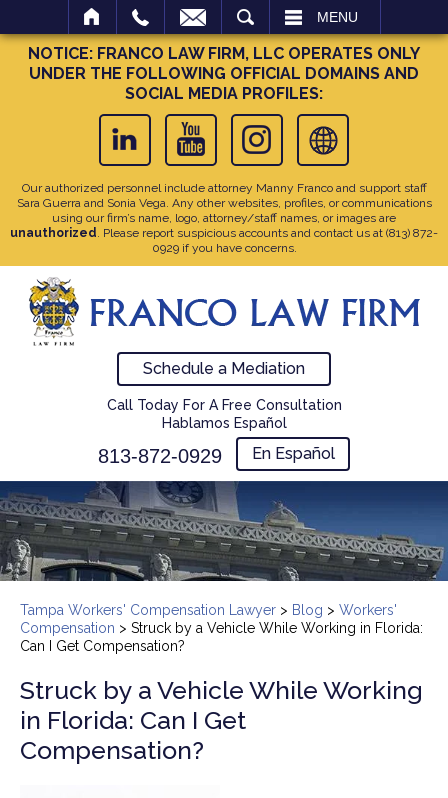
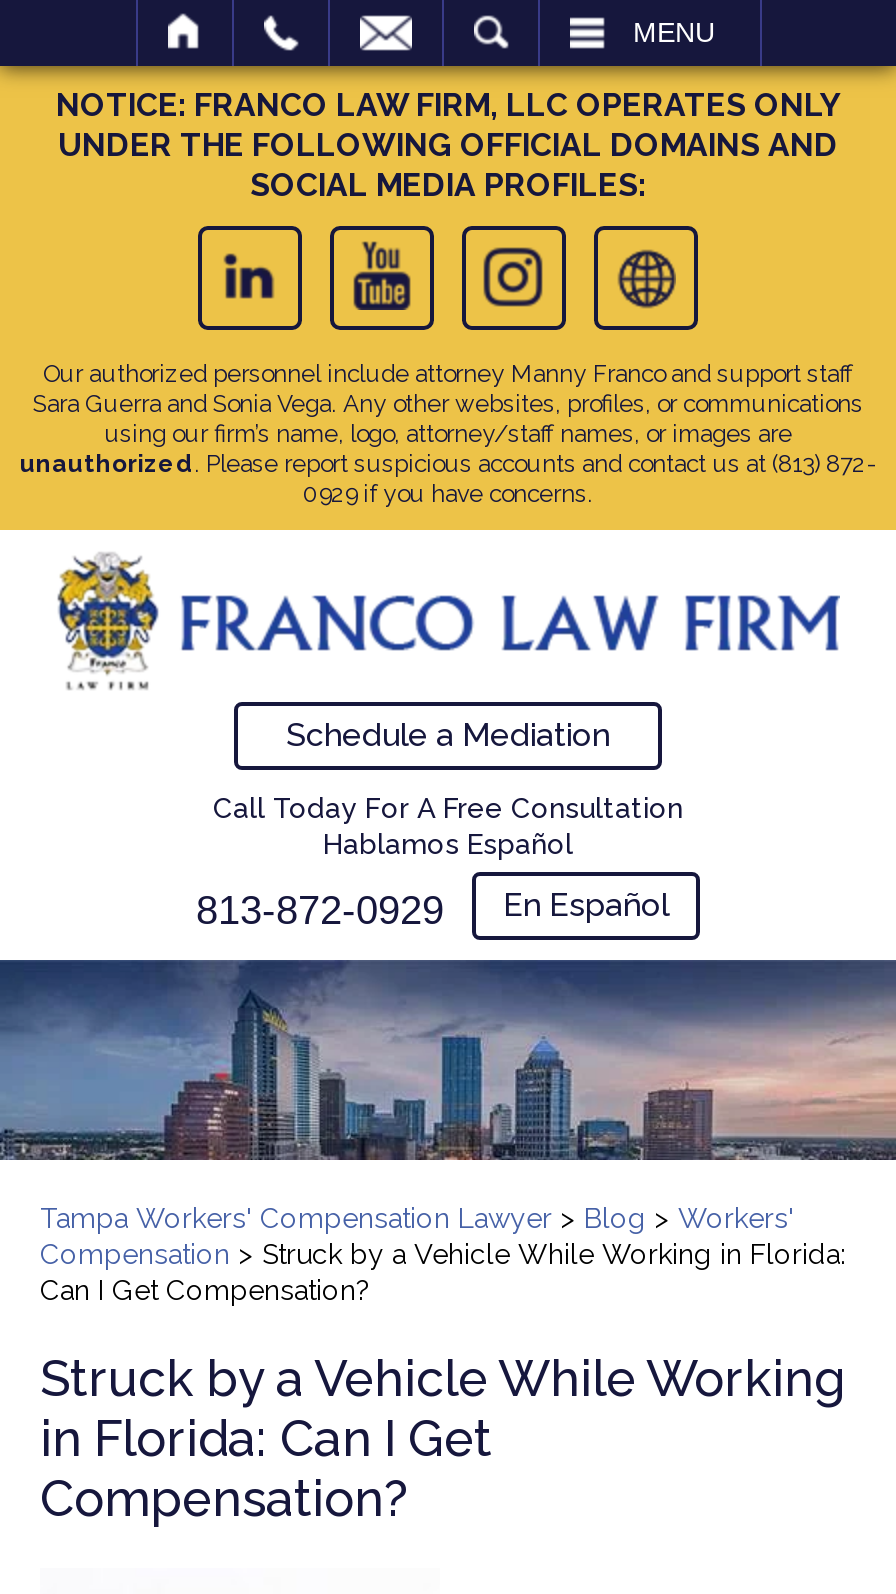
- [image]
+ [image]
